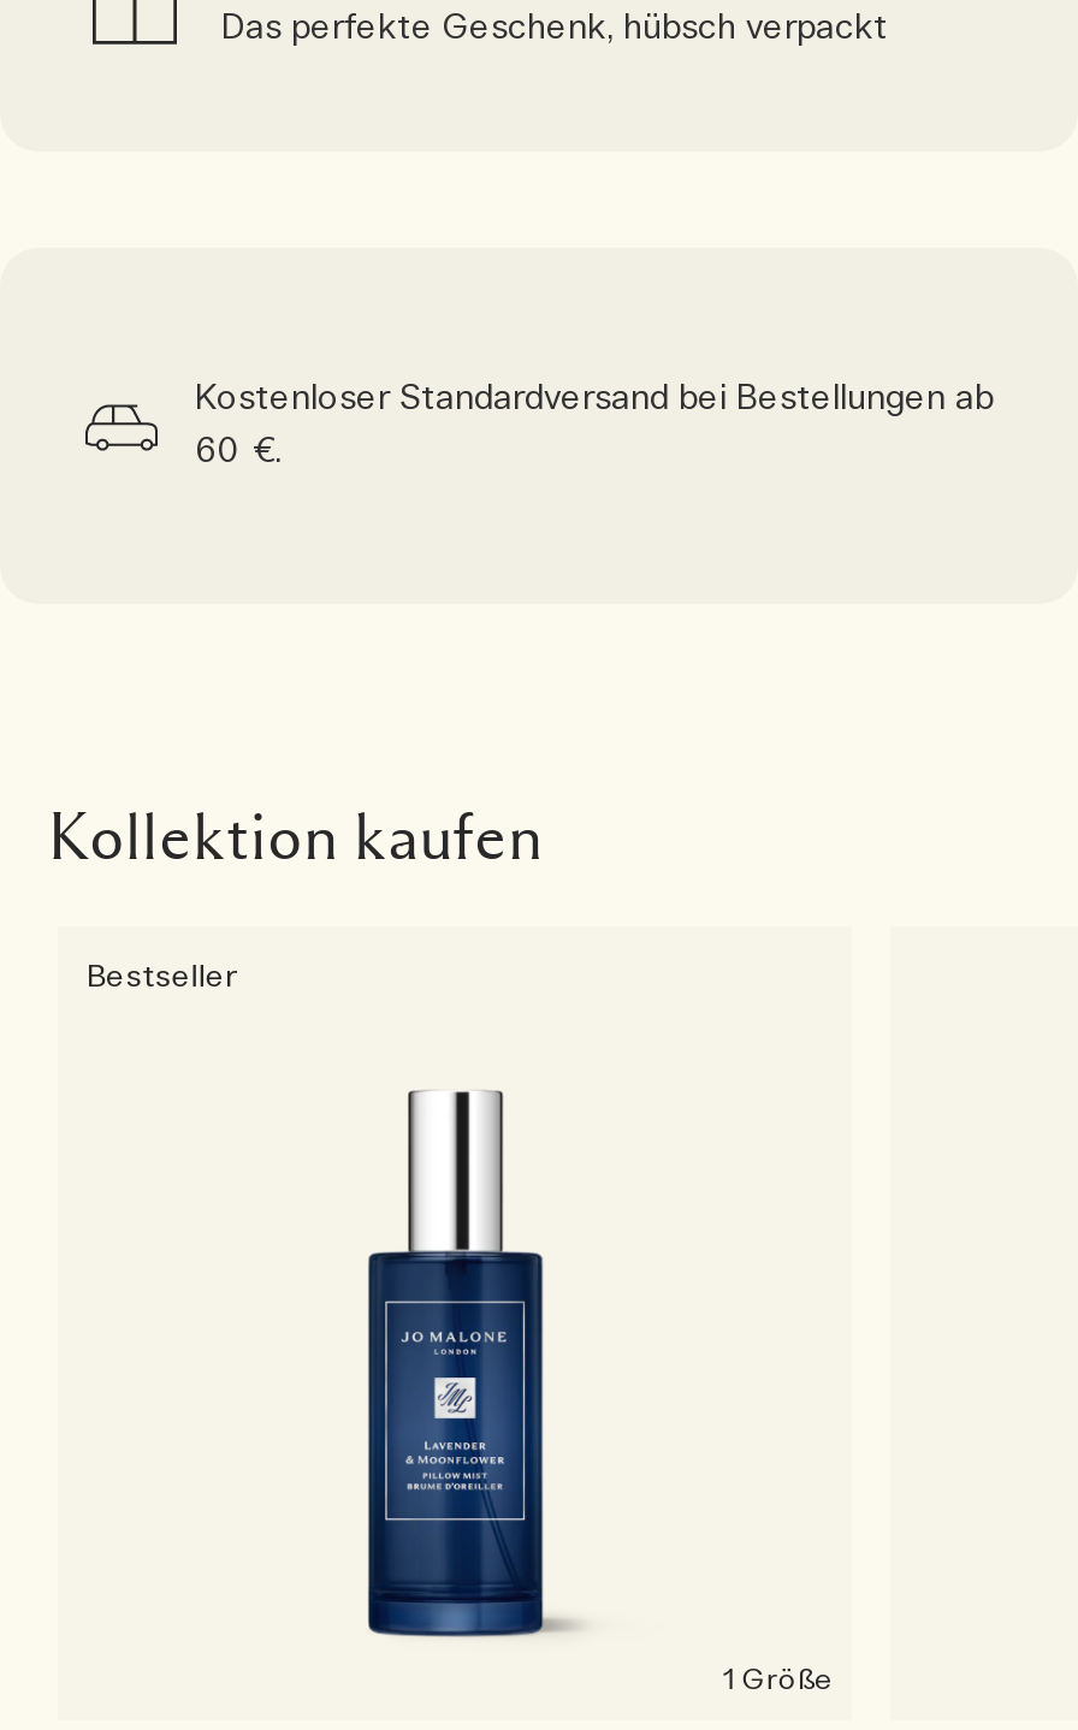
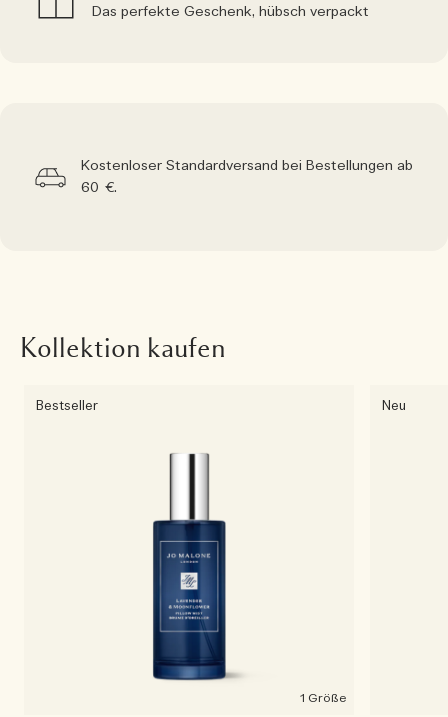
+ Neu
